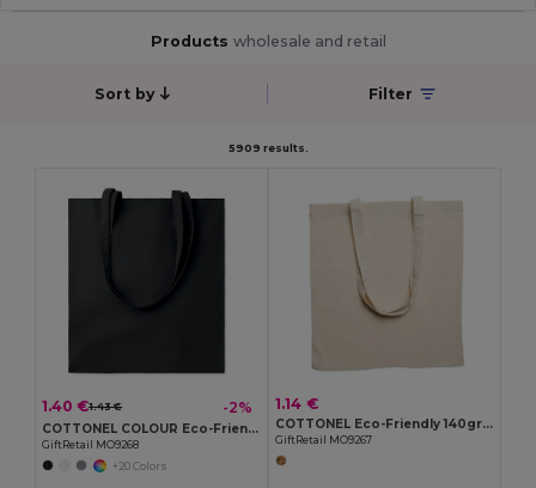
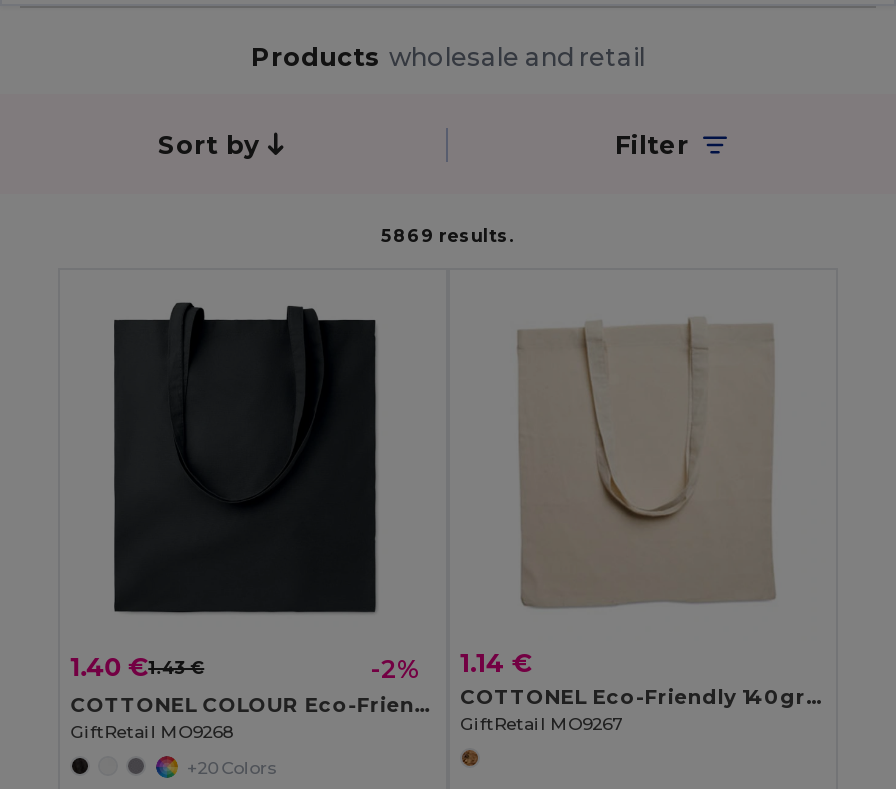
- 5909 results.
+ 5869 results.
